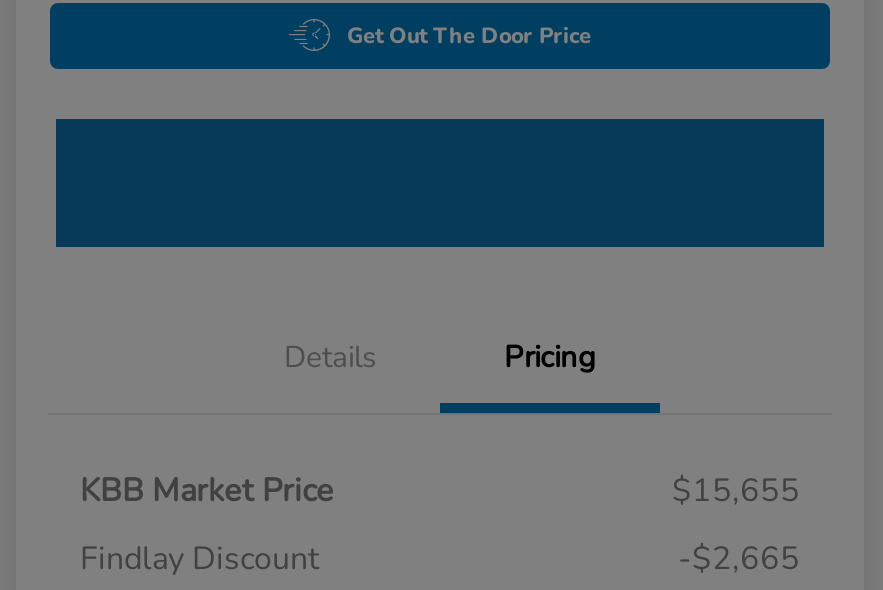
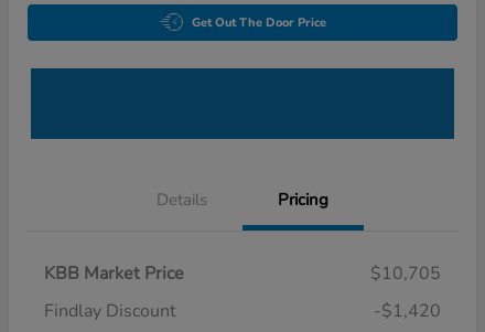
- $15,655
+ $10,705

- -$2,665
+ -$1,420
